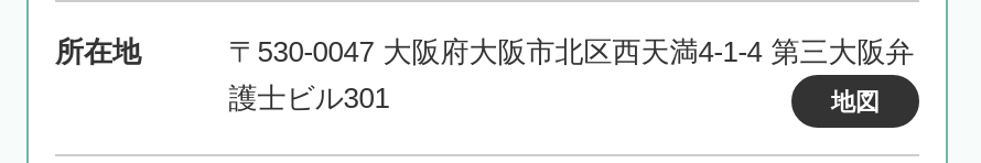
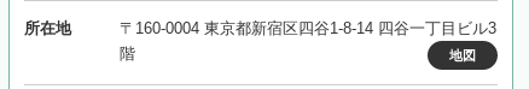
- 〒530-0047 大阪府大阪市北区西天満4-1-4 第三大阪弁
- 護士ビル301
+ 〒160-0004 東京都新宿区四谷1-8-14 四谷一丁目ビル3
+ 階
